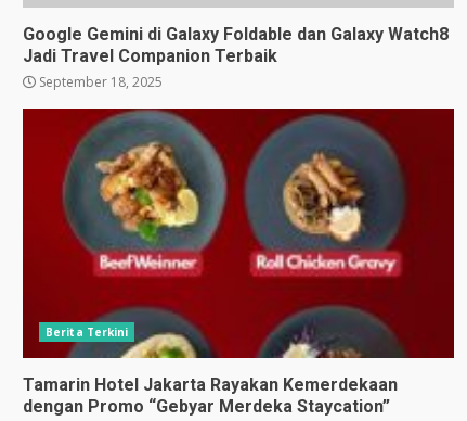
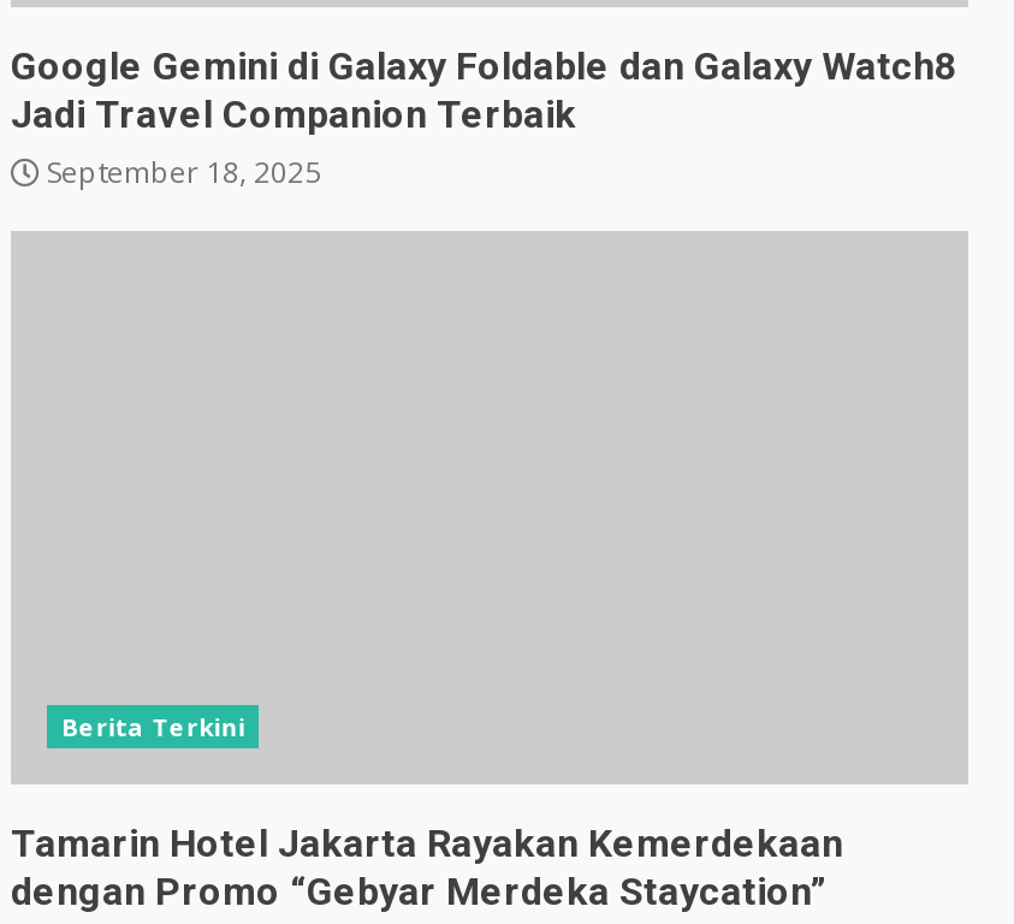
- [image]
